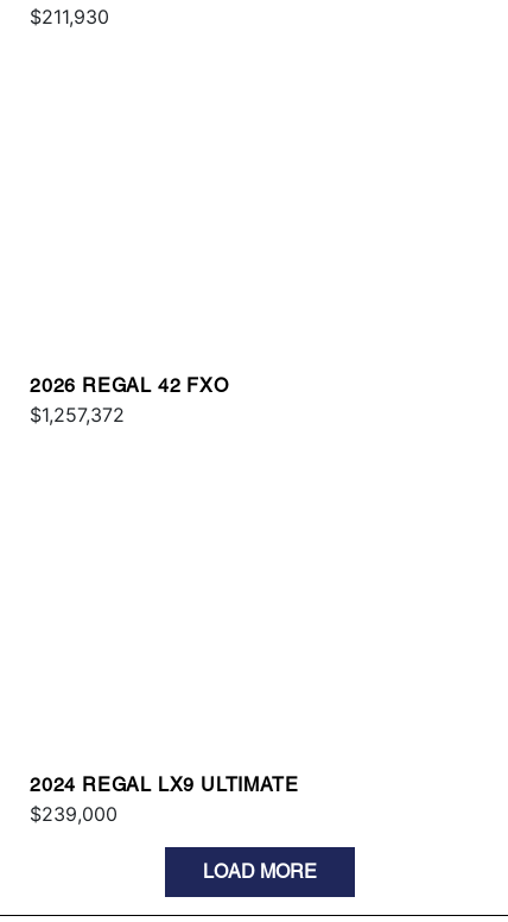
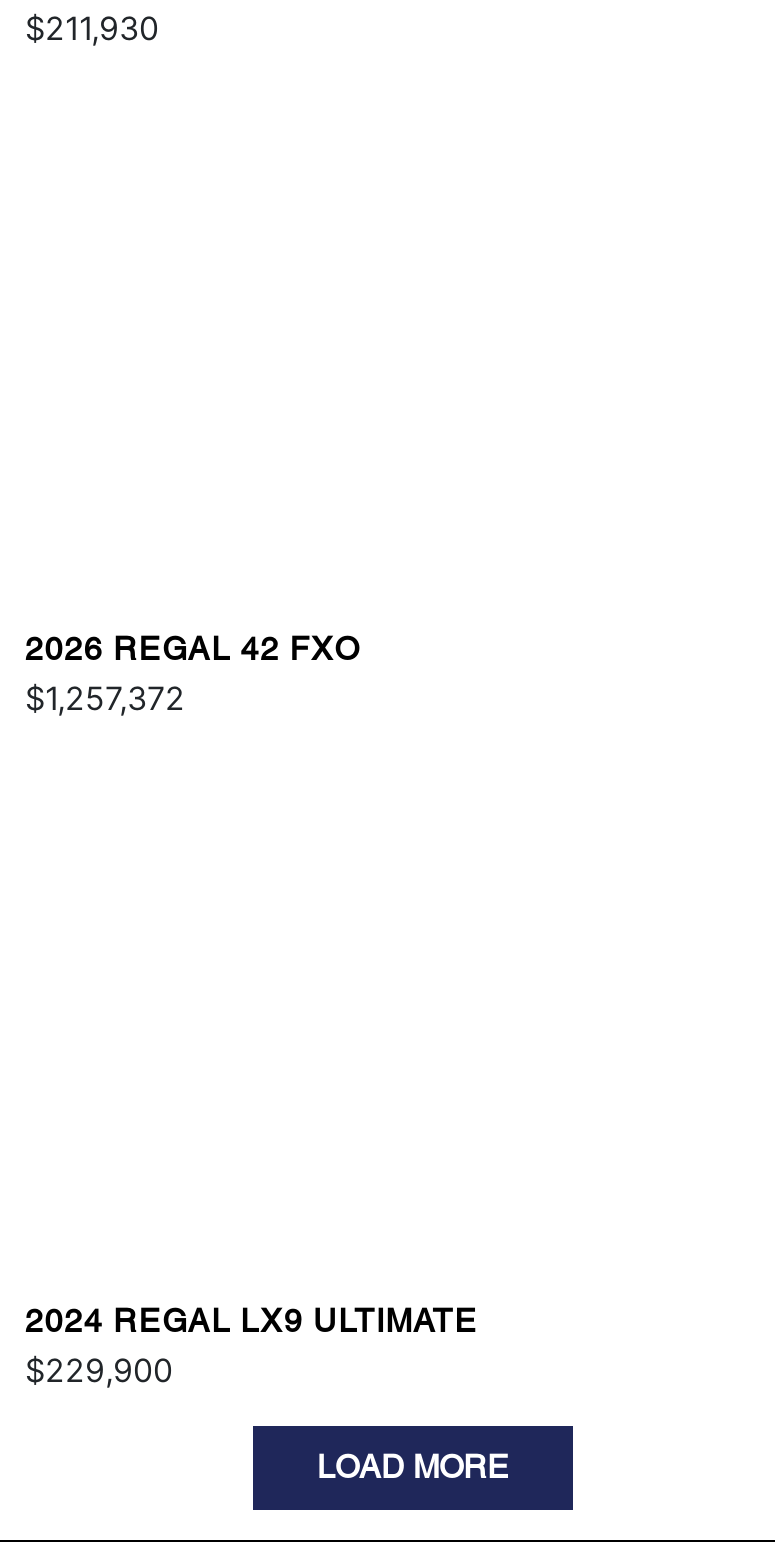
- $239,000
+ $229,900
